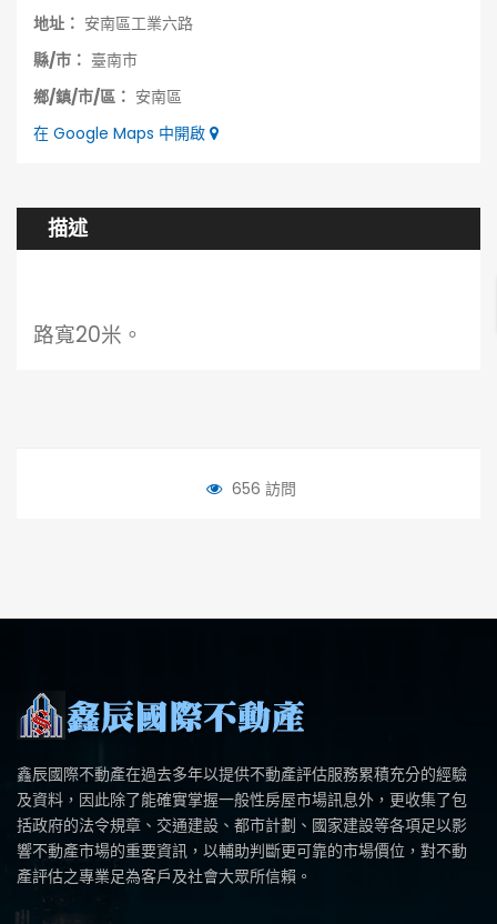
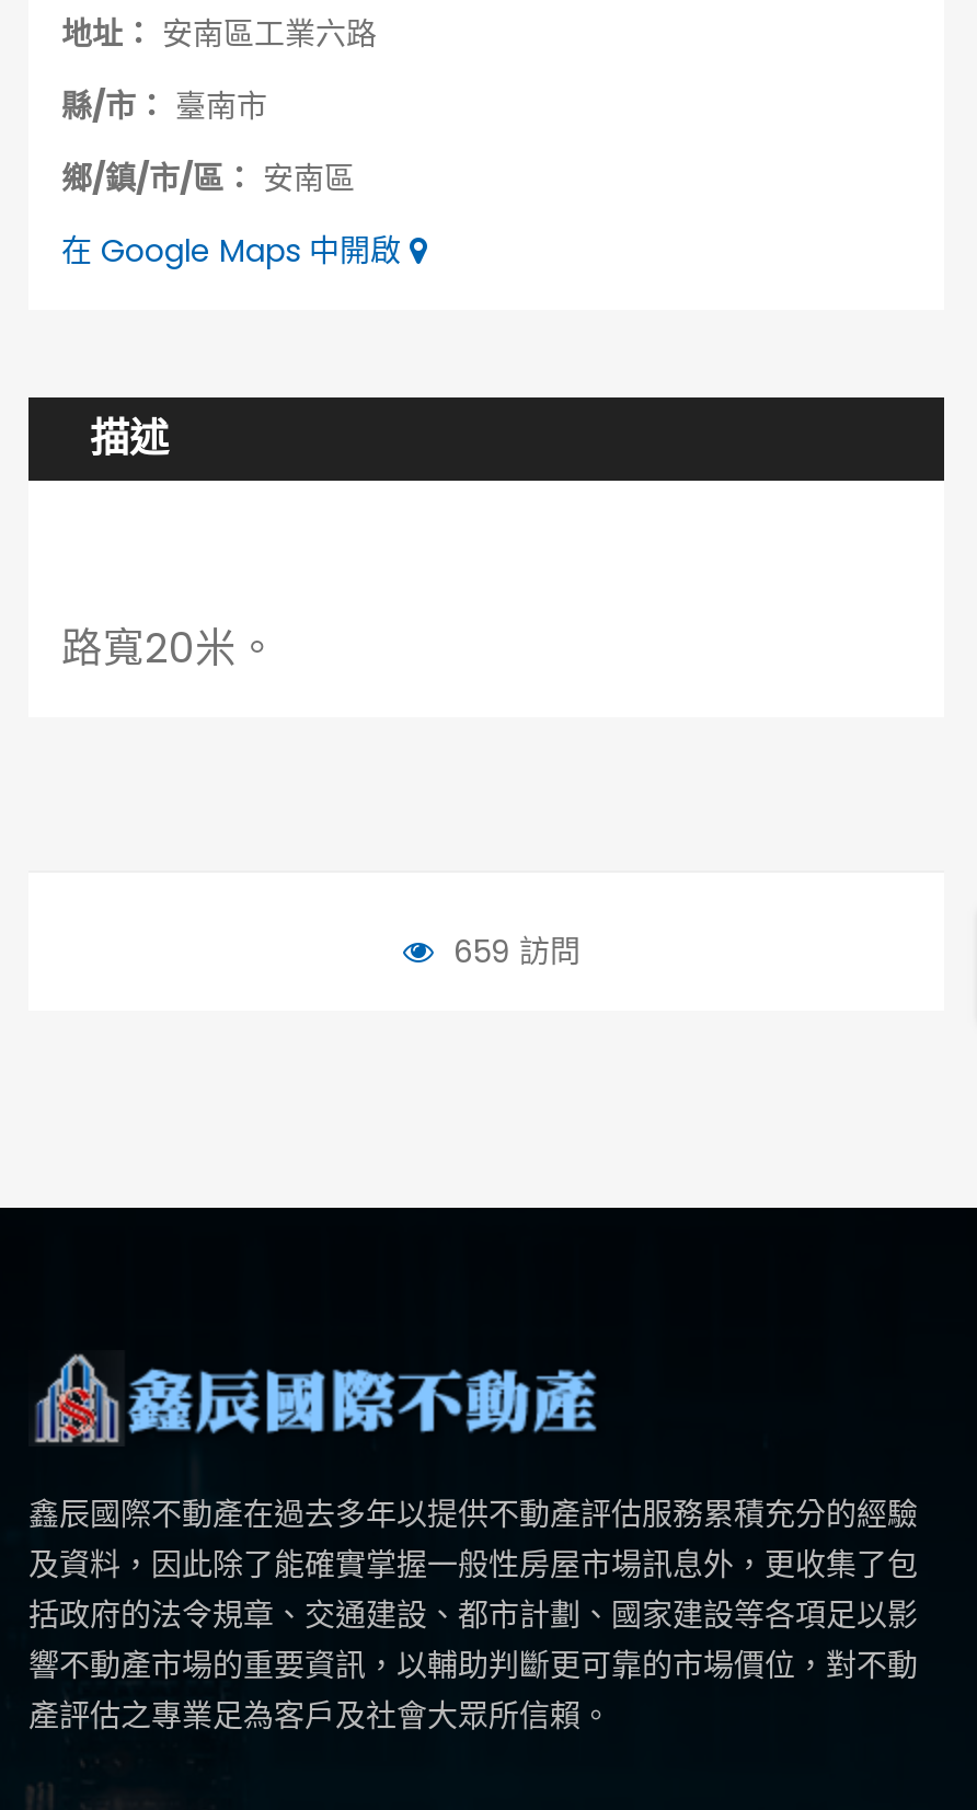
- 656 訪問
+ 659 訪問
